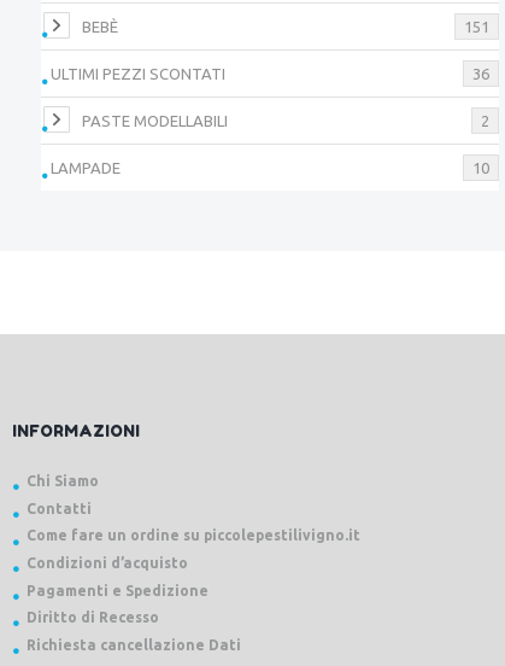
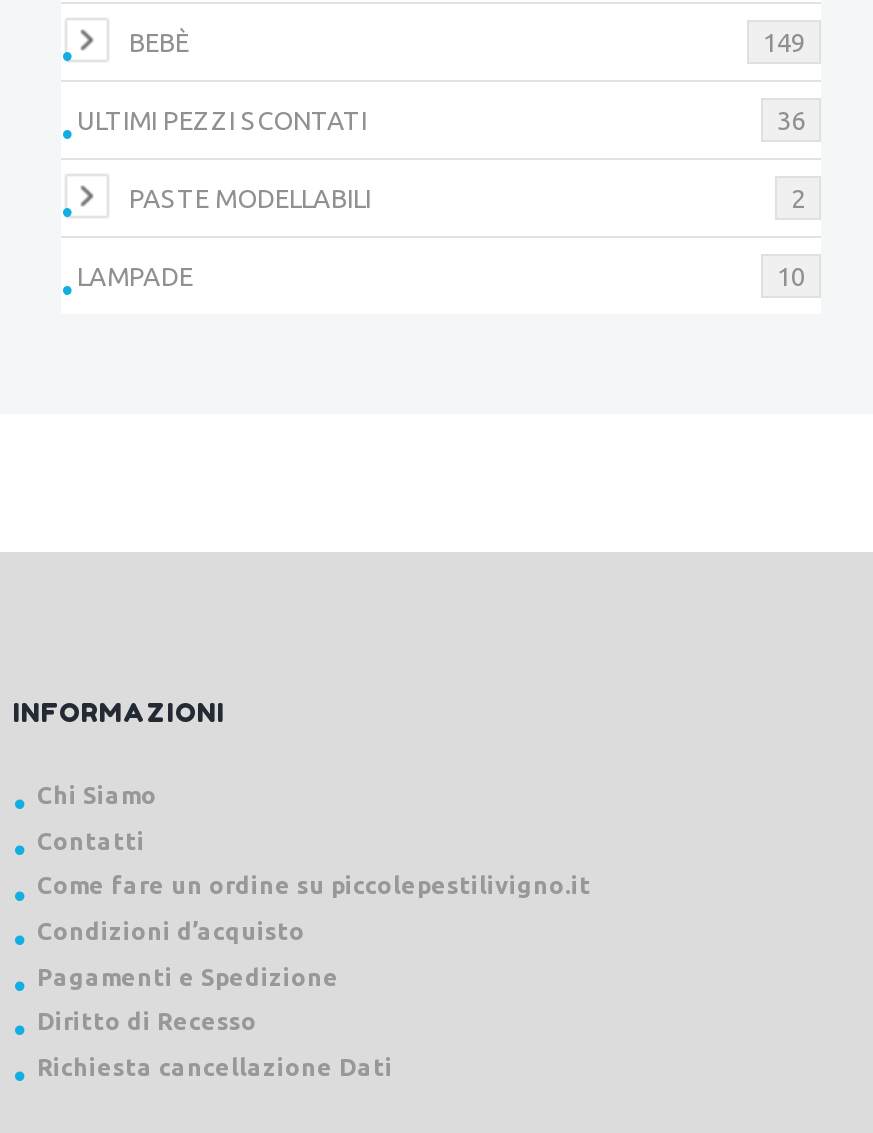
- 151
+ 149
